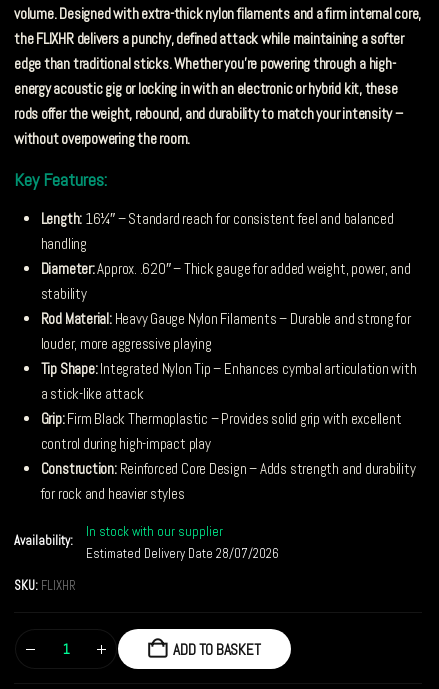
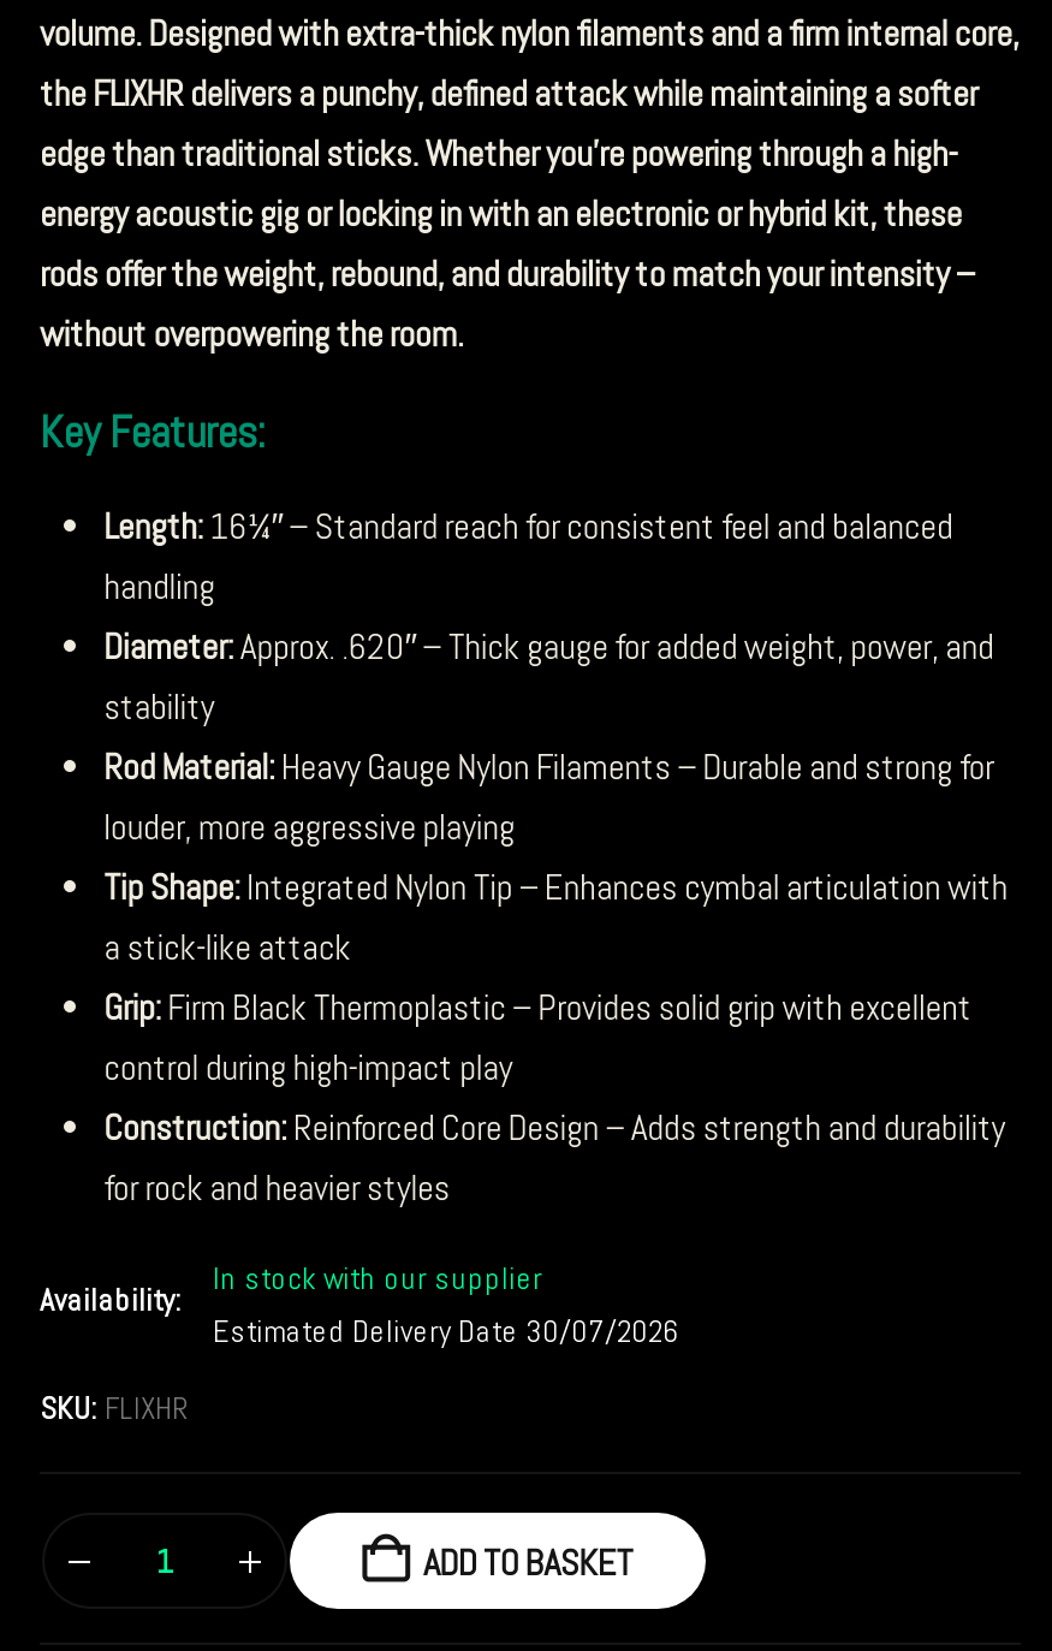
- Estimated Delivery Date 28/07/2026
+ Estimated Delivery Date 30/07/2026
